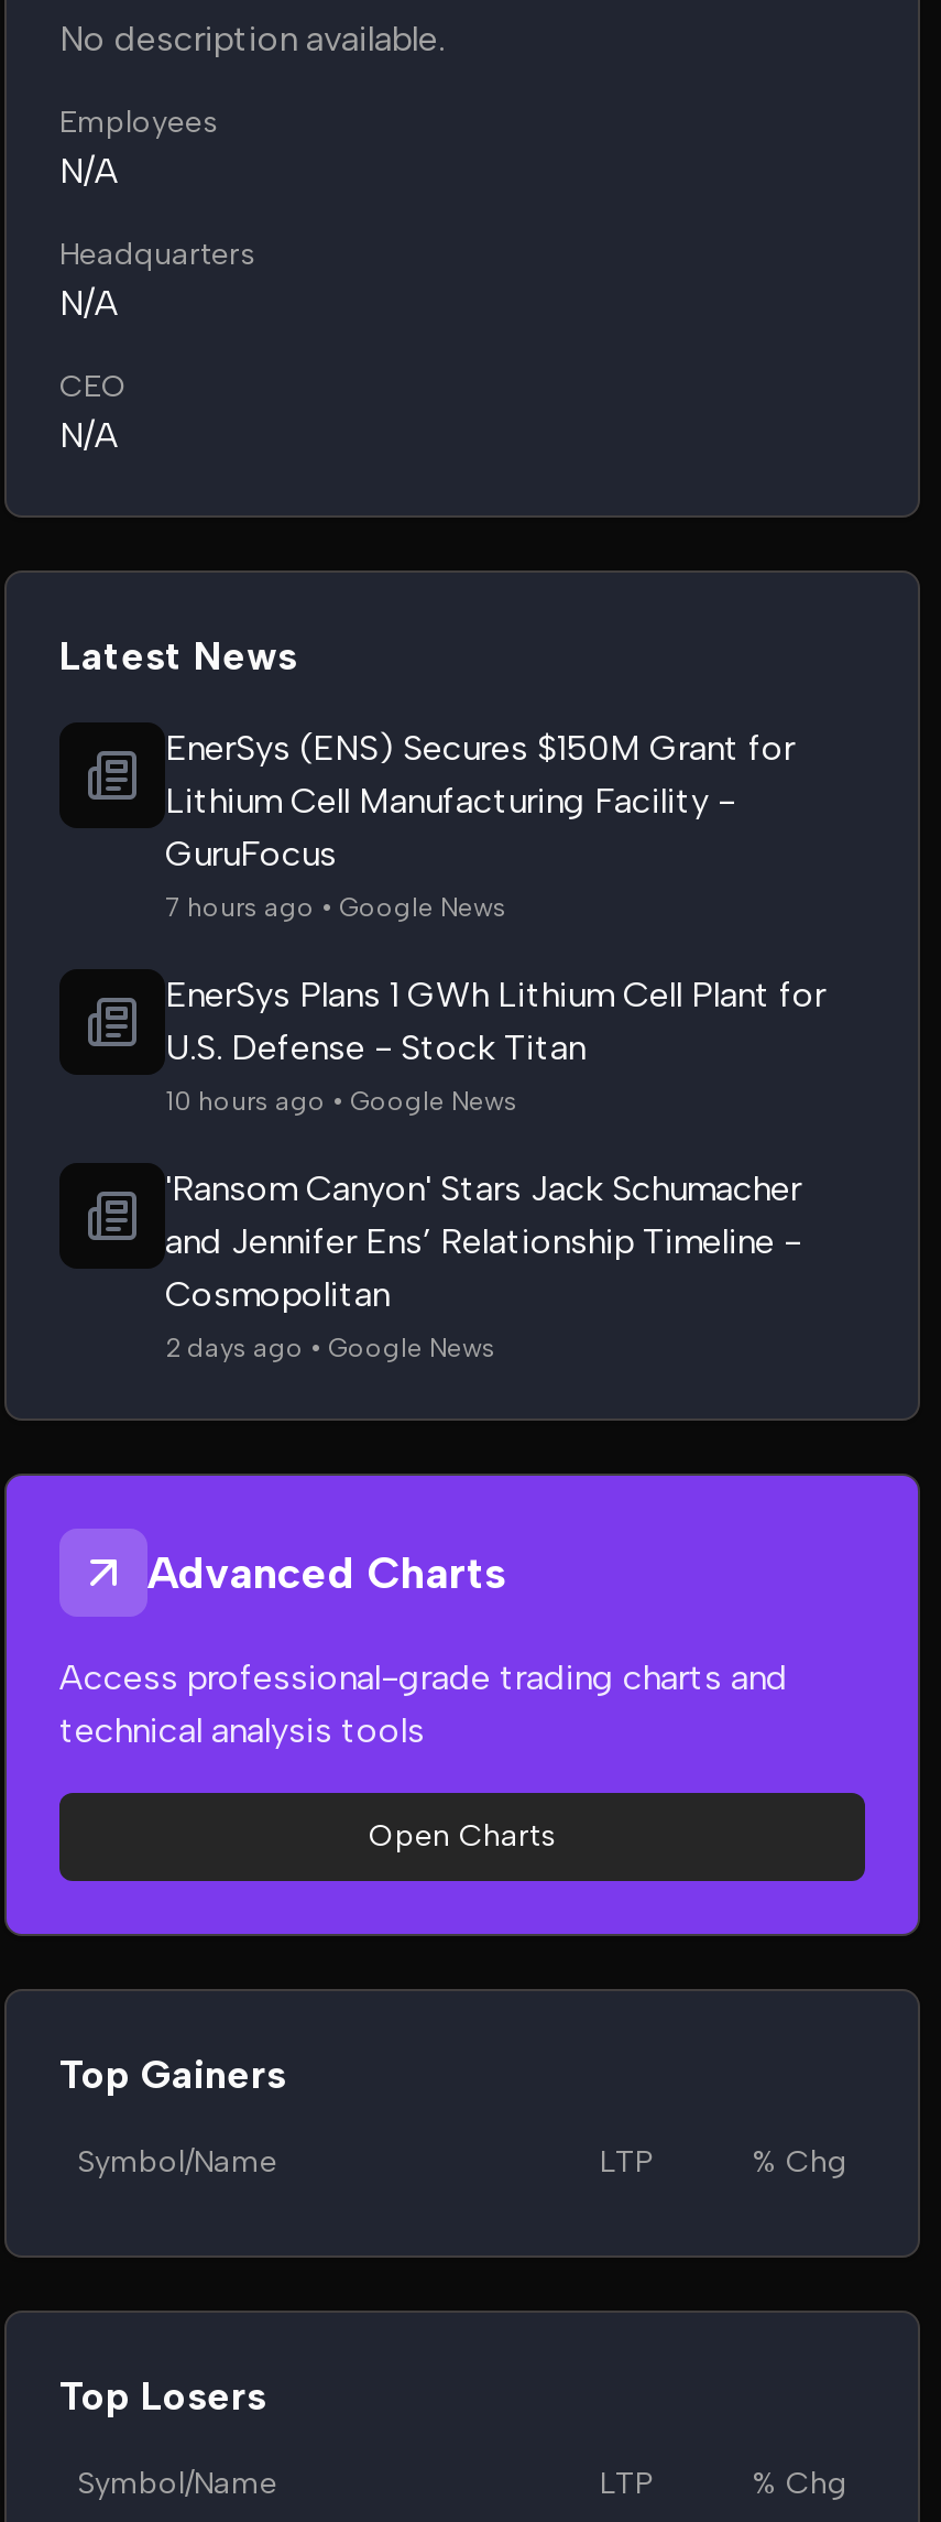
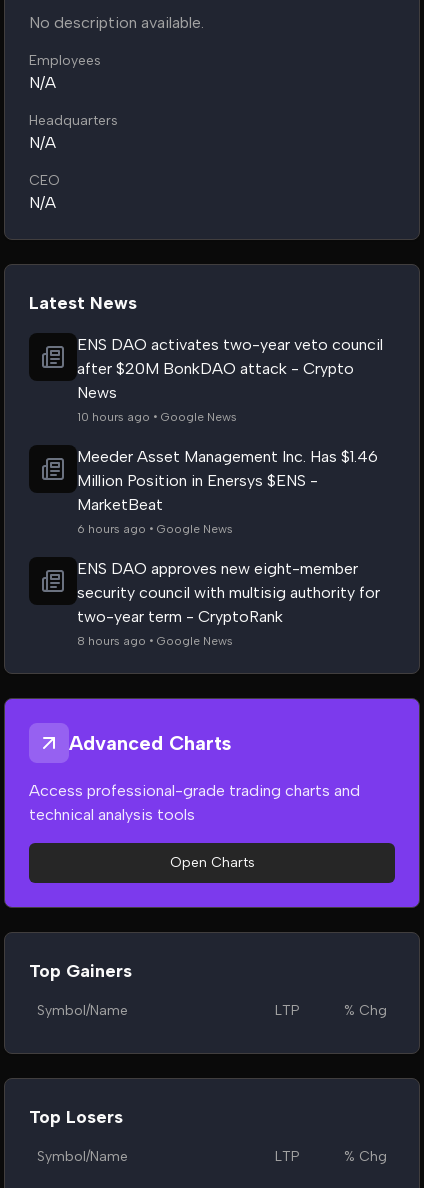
- EnerSys (ENS) Secures $150M Grant for
- Lithium Cell Manufacturing Facility -
- GuruFocus
- 7 hours ago • Google News
- EnerSys Plans 1 GWh Lithium Cell Plant for
- U.S. Defense - Stock Titan
+ ENS DAO activates two-year veto council
+ after $20M BonkDAO attack - Crypto
+ News

moved up: 10 hours ago • Google News

- 'Ransom Canyon' Stars Jack Schumacher
- and Jennifer Ens’ Relationship Timeline -
- Cosmopolitan
- 2 days ago • Google News
+ Meeder Asset Management Inc. Has $1.46
+ Million Position in Enersys $ENS -
+ MarketBeat
+ 6 hours ago • Google News
+ ENS DAO approves new eight-member
+ security council with multisig authority for
+ two-year term - CryptoRank
+ 8 hours ago • Google News
